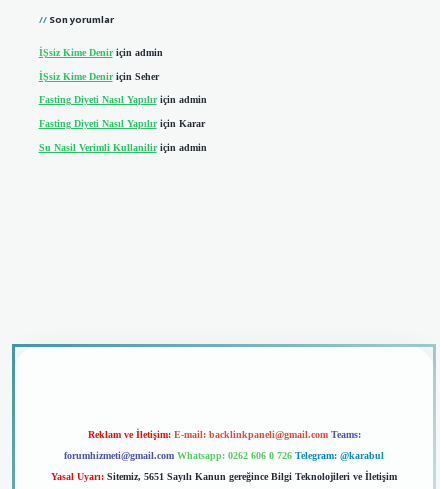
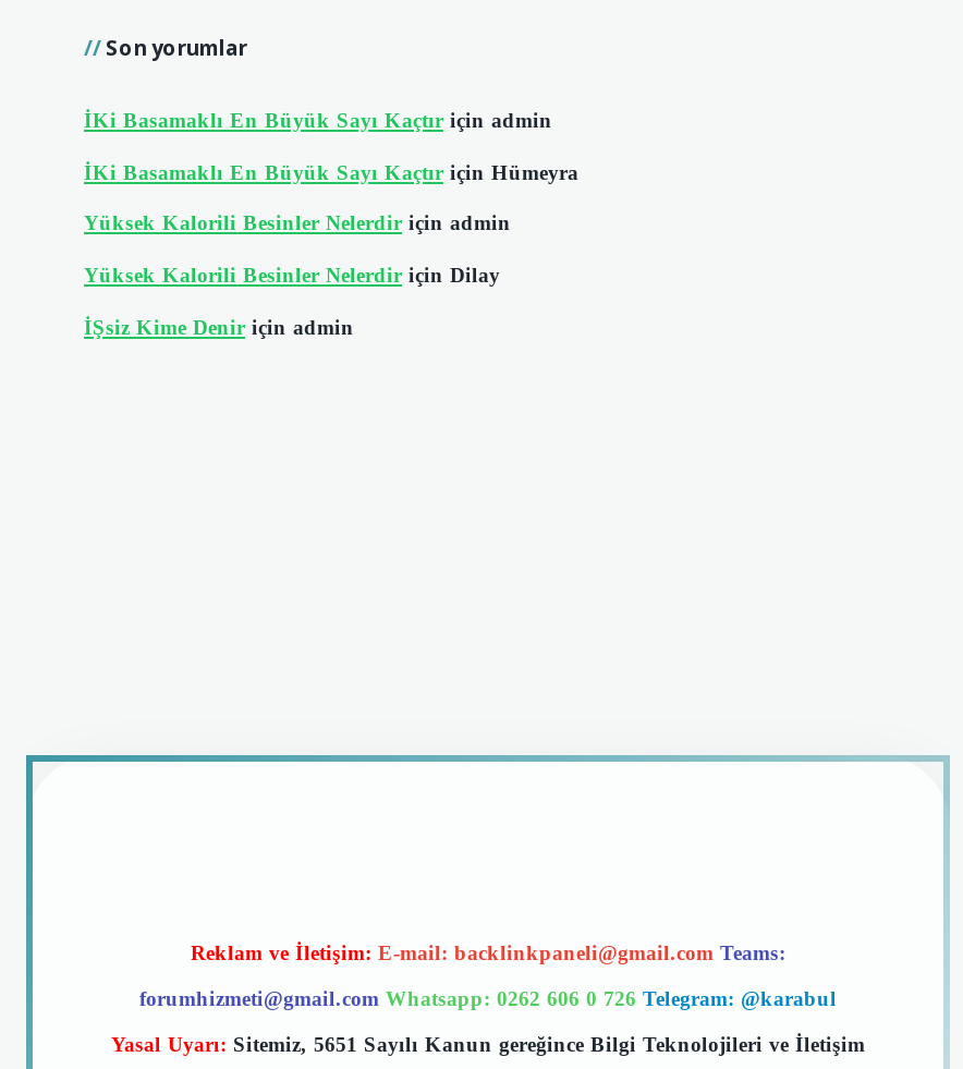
+ İKi Basamaklı En Büyük Sayı Kaçtır için admin
+ İKi Basamaklı En Büyük Sayı Kaçtır için Hümeyra
+ Yüksek Kalorili Besinler Nelerdir için admin
+ Yüksek Kalorili Besinler Nelerdir için Dilay

moved down: İŞsiz Kime Denir için admin

- İŞsiz Kime Denir için Seher
- Fasting Diyeti Nasıl Yapılır için admin
- Fasting Diyeti Nasıl Yapılır için Karar
- Su Nasil Verimli Kullanilir için admin
